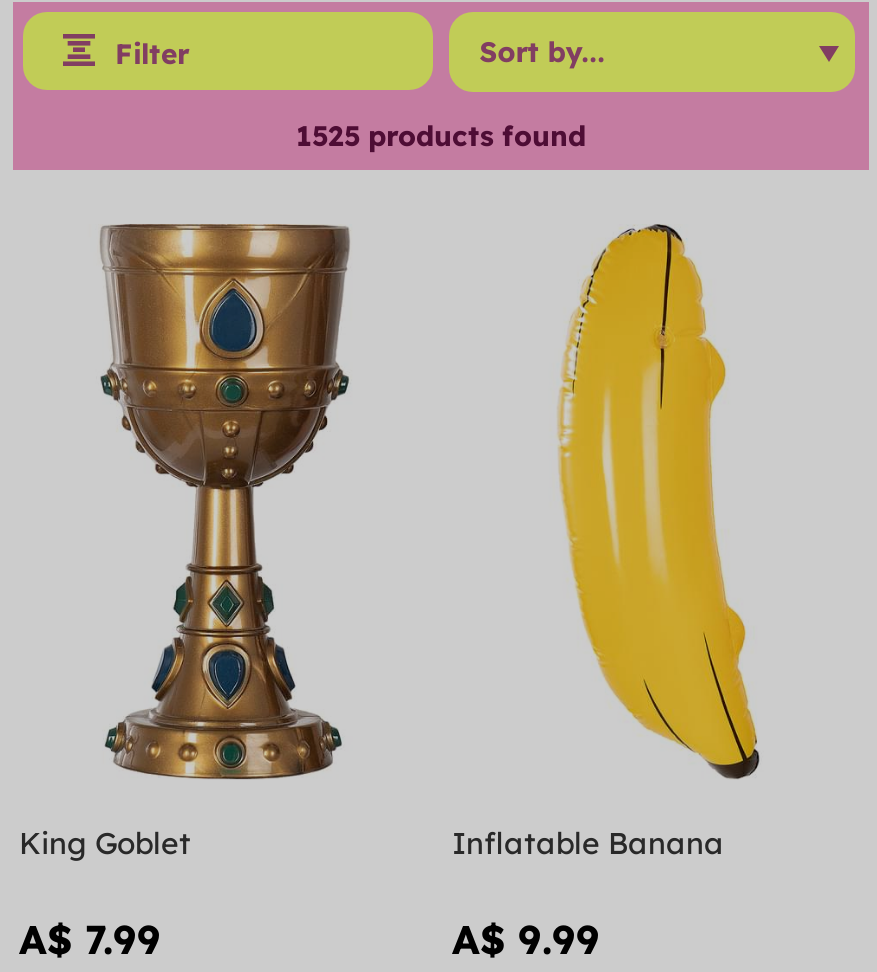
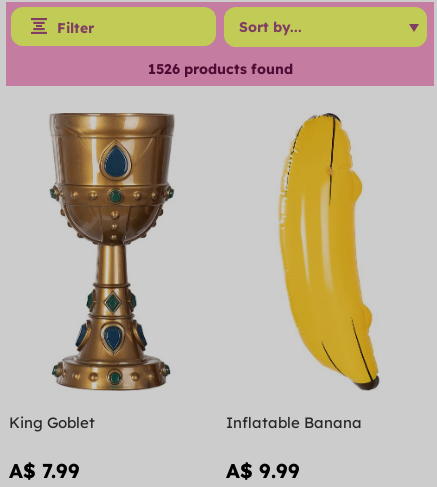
- 1525 products found
+ 1526 products found
